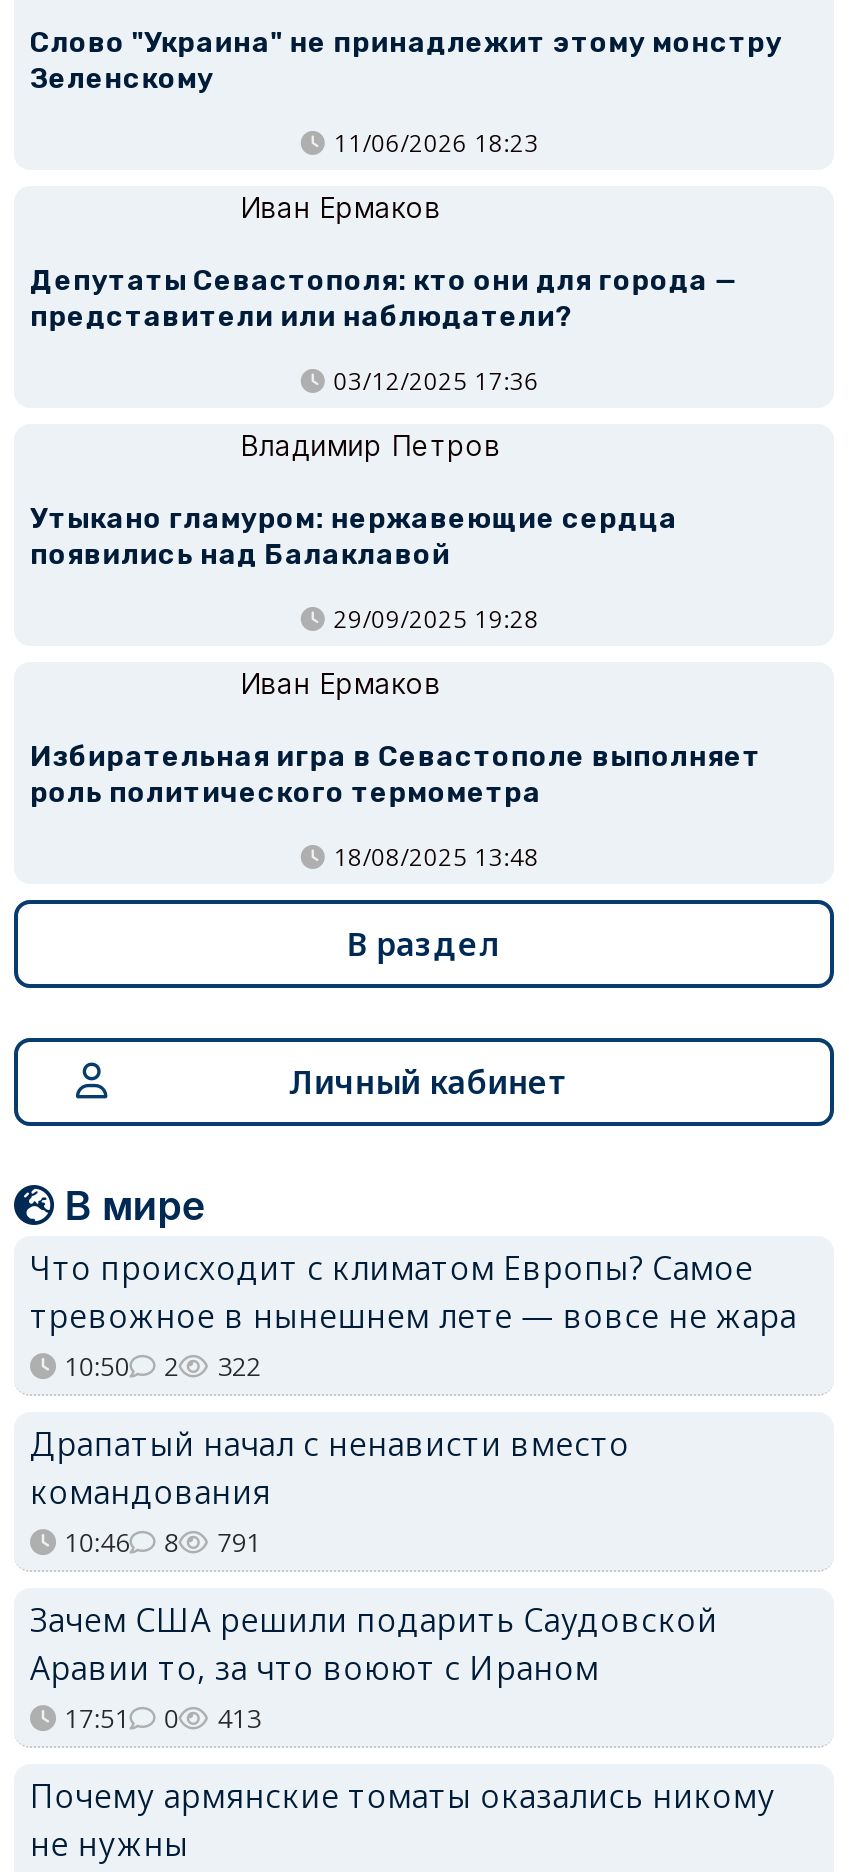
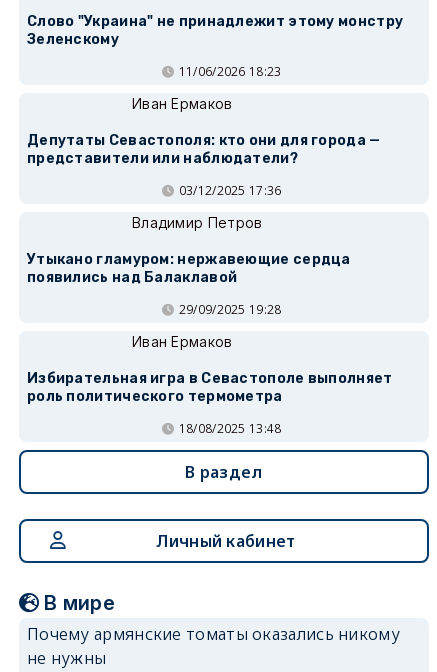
- Что происходит с климатом Европы? Самое
- тревожное в нынешнем лете — вовсе не жара
- 10:50
- 2
- 322
- Драпатый начал с ненависти вместо
- командования
- 10:46
- 8
- 791
- Зачем США решили подарить Саудовской
- Аравии то, за что воюют с Ираном
- 17:51
- 0
- 413
